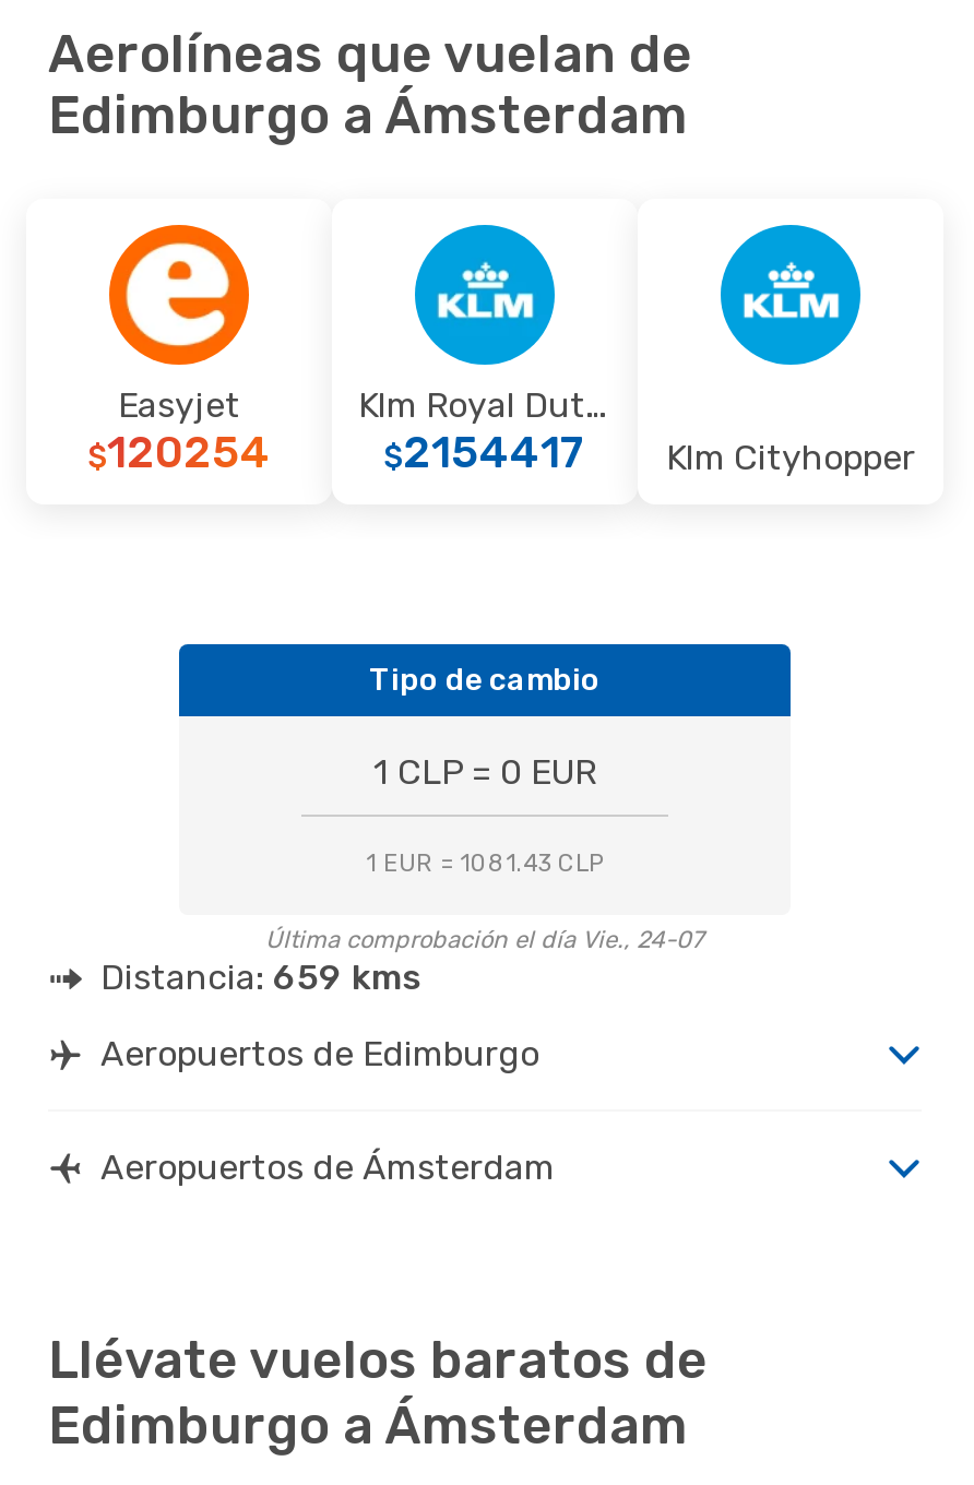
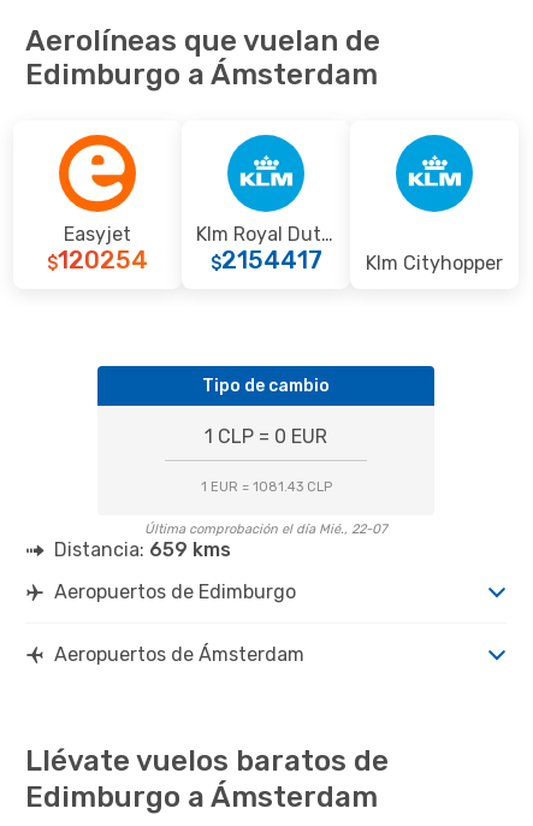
- Última comprobación el día Vie., 24-07
+ Última comprobación el día Mié., 22-07
